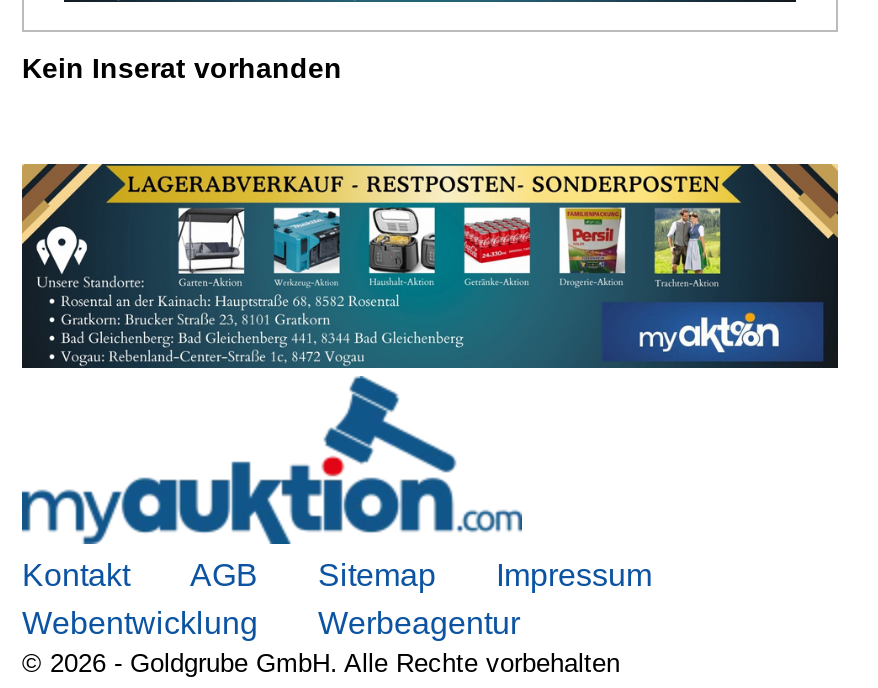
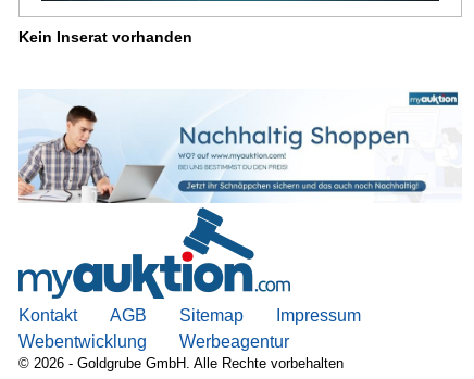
- [image]
+ [image]
